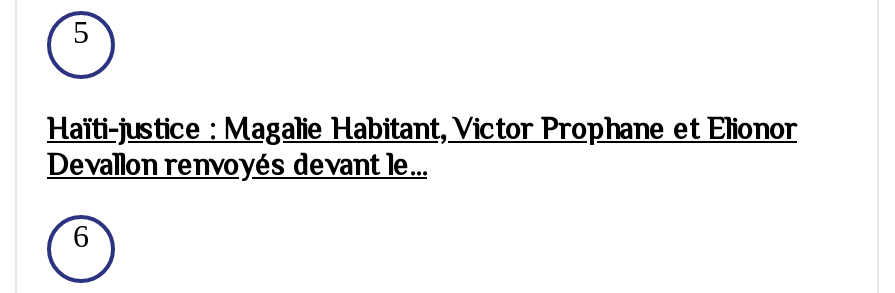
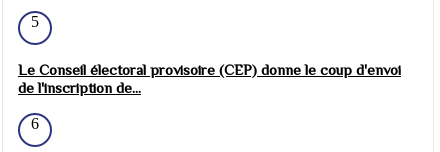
- Haïti-justice : Magalie Habitant, Victor Prophane et Elionor
- Devallon renvoyés devant le...
+ Le Conseil électoral provisoire (CEP) donne le coup d'envoi
+ de l'inscription de...
